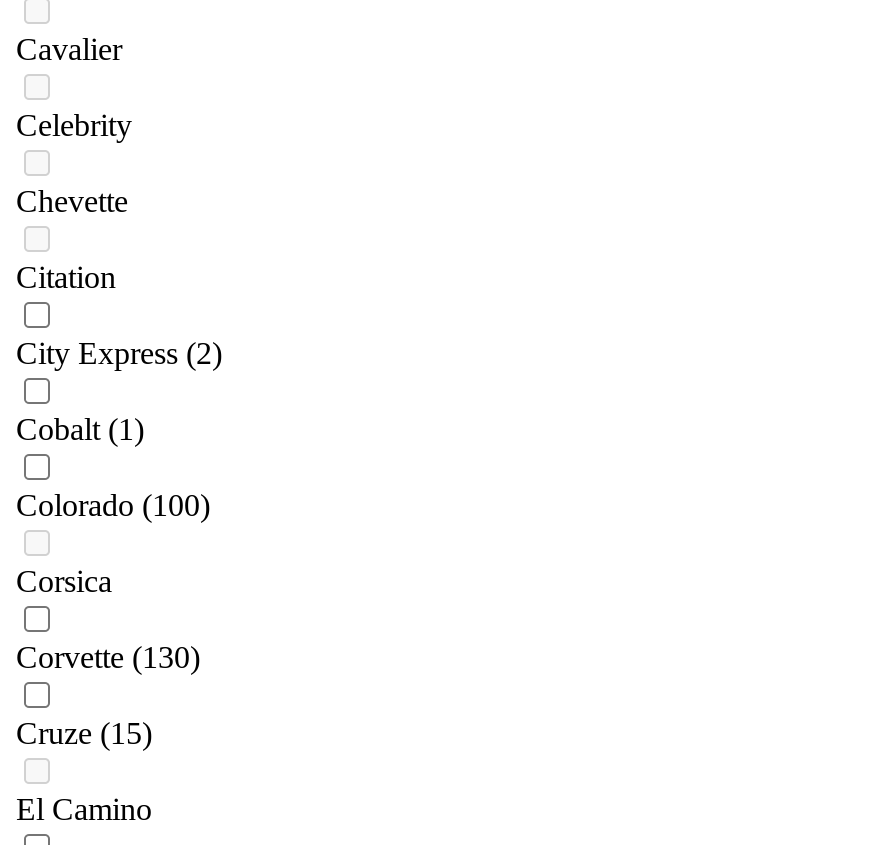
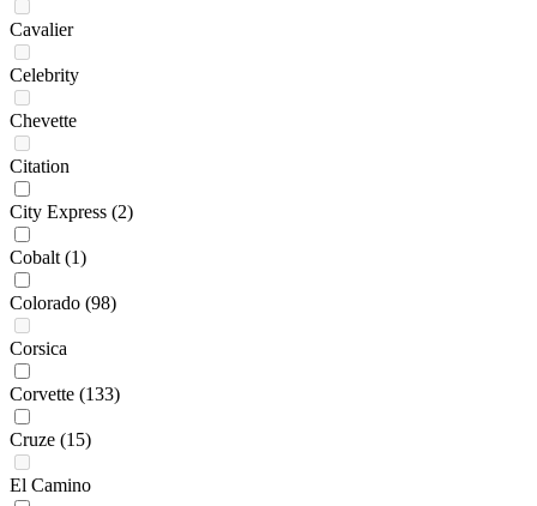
- Colorado (100)
+ Colorado (98)

- Corvette (130)
+ Corvette (133)
